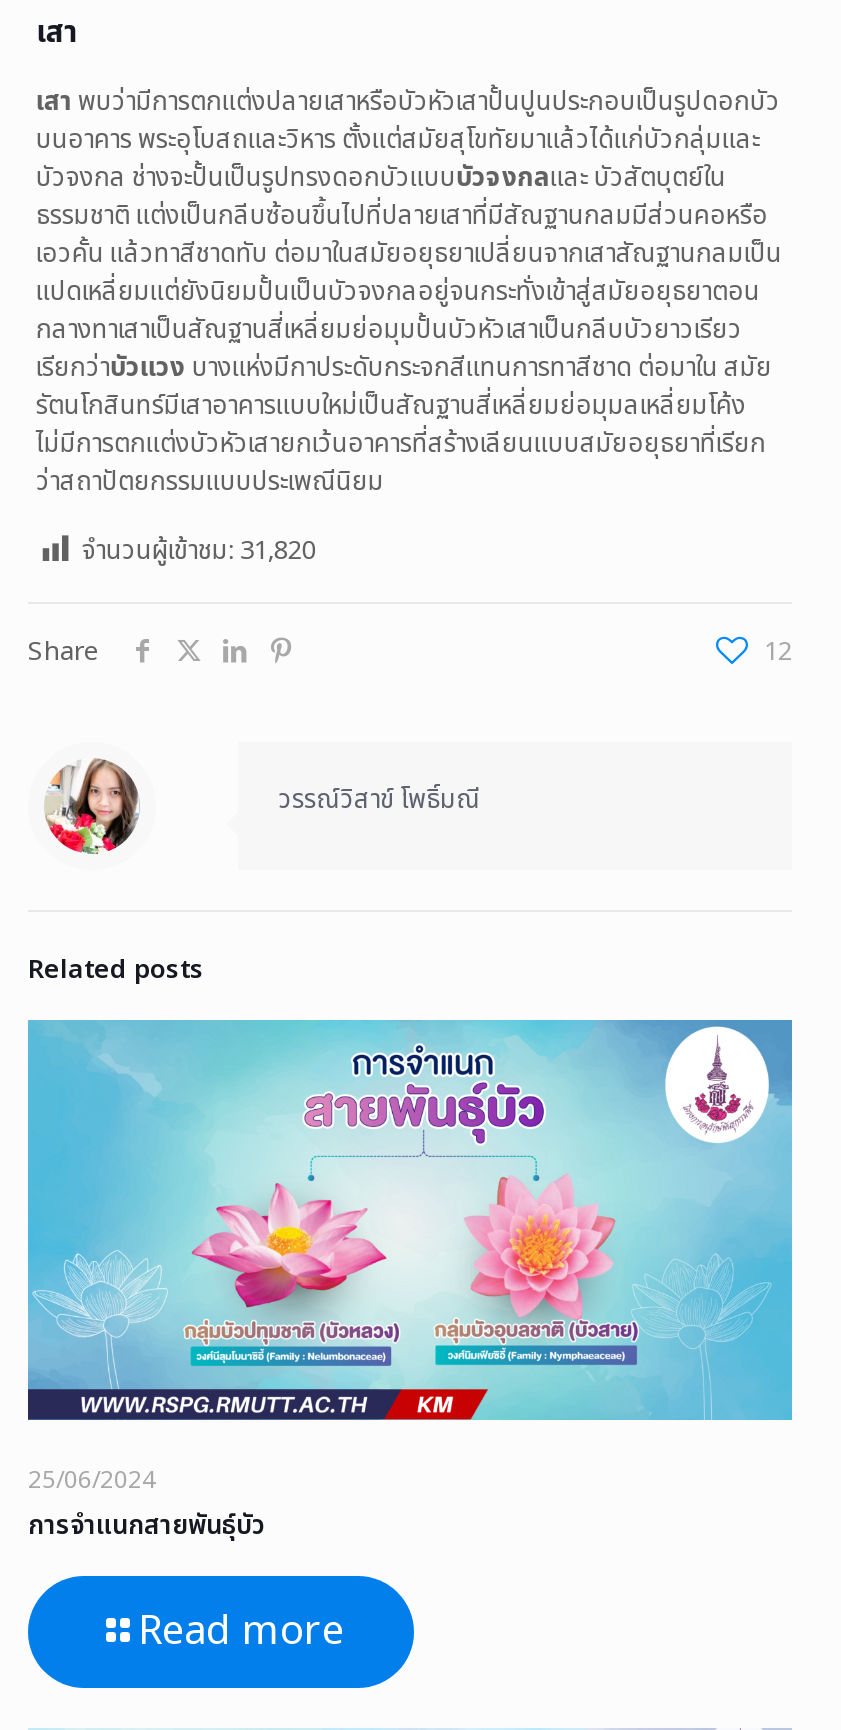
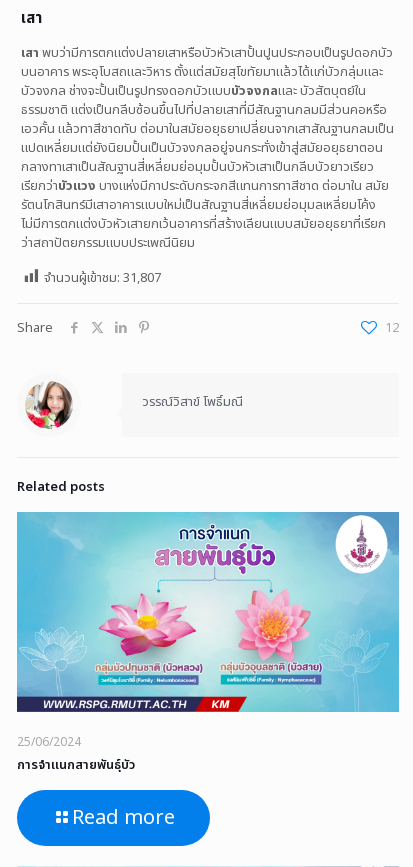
- จำนวนผู้เข้าชม: 31,820
+ จำนวนผู้เข้าชม: 31,807
